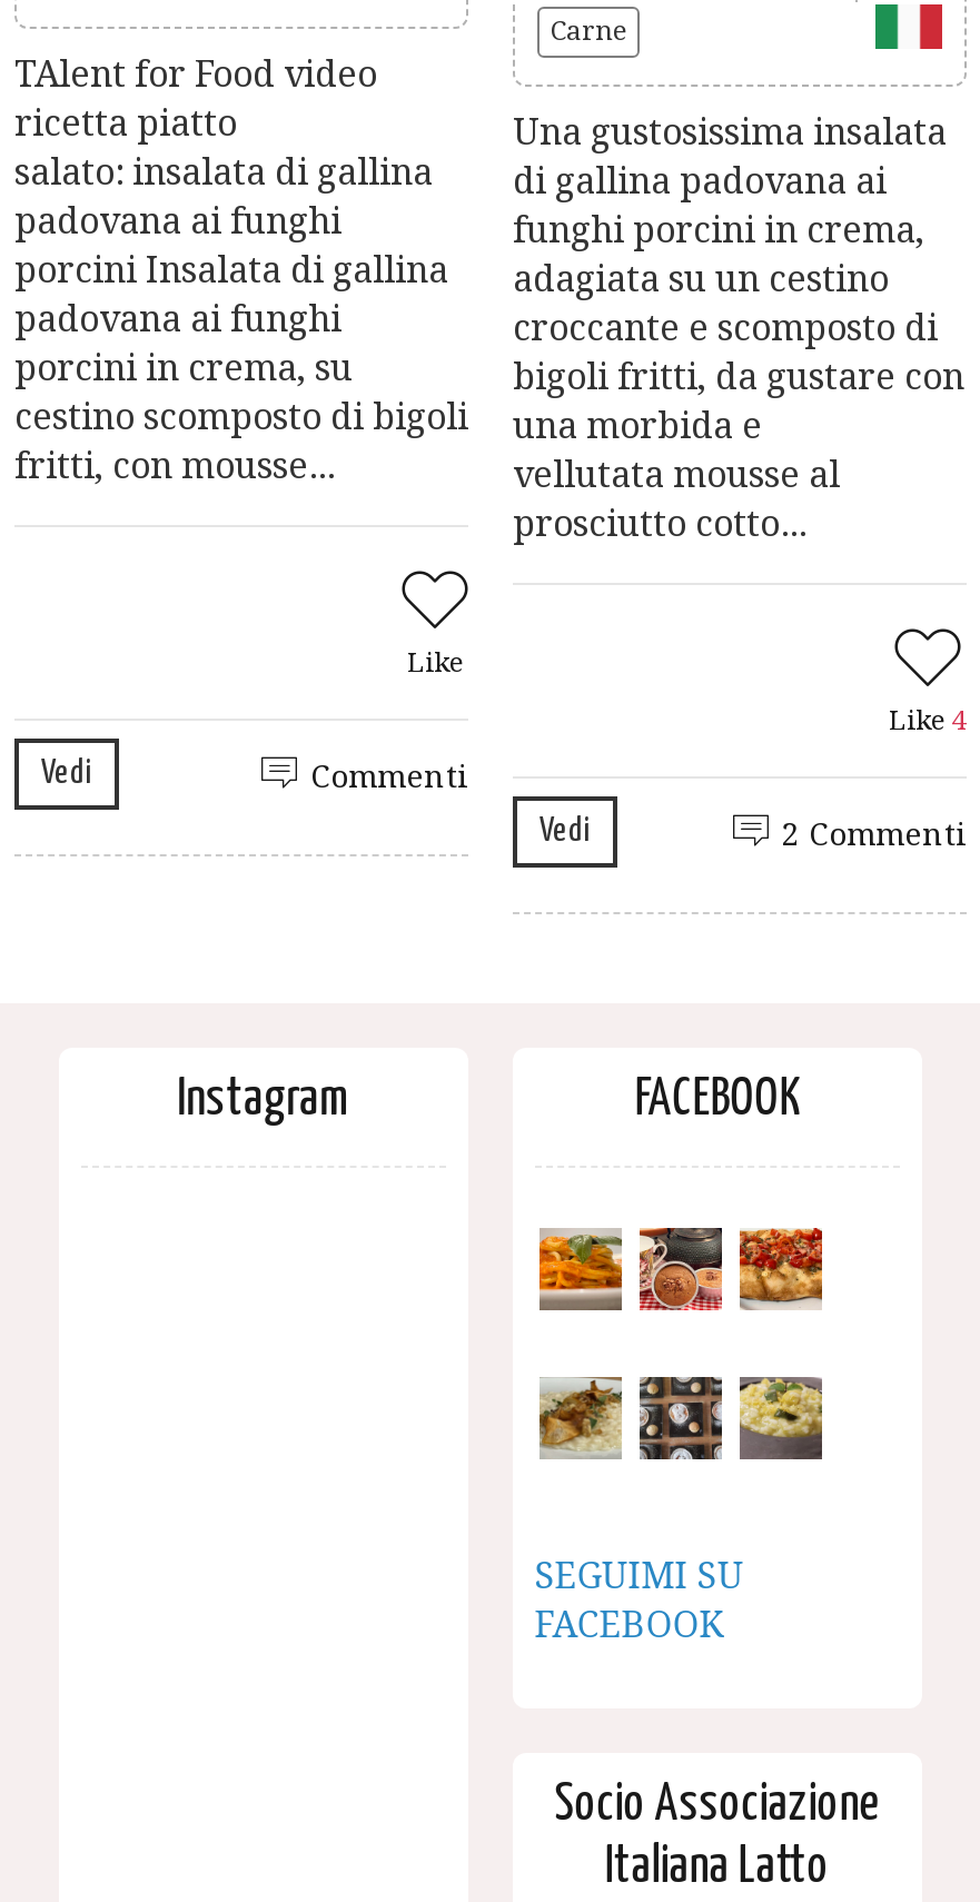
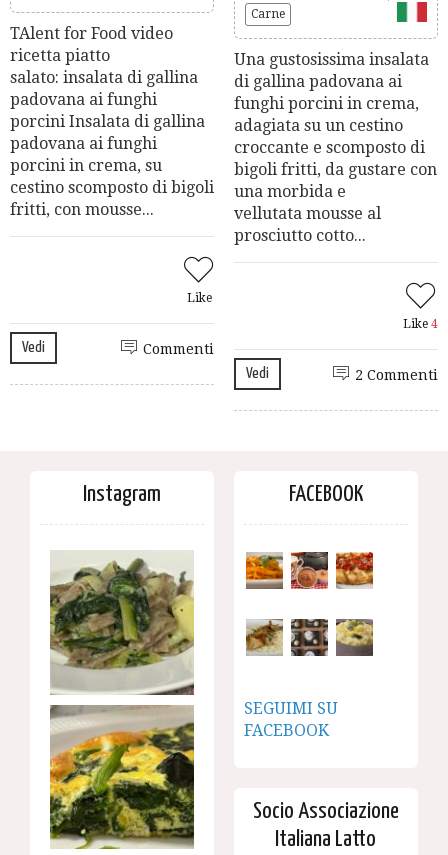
+ [image]

+ [image]
